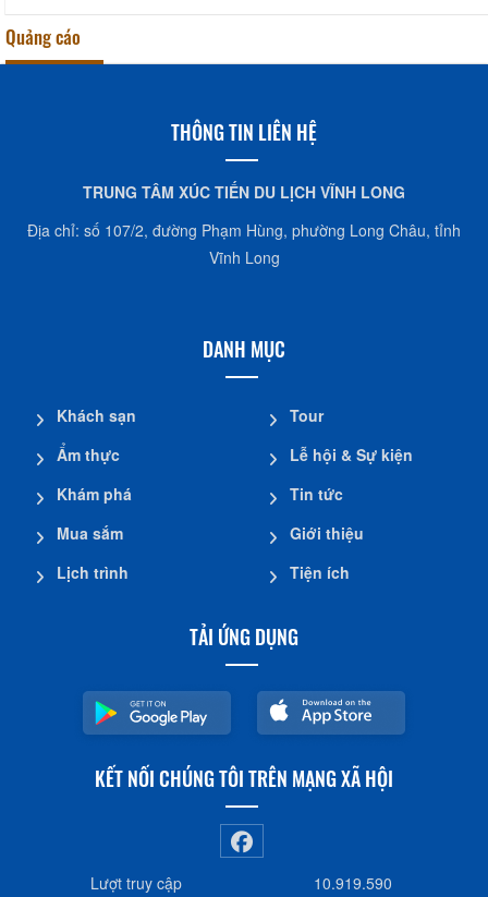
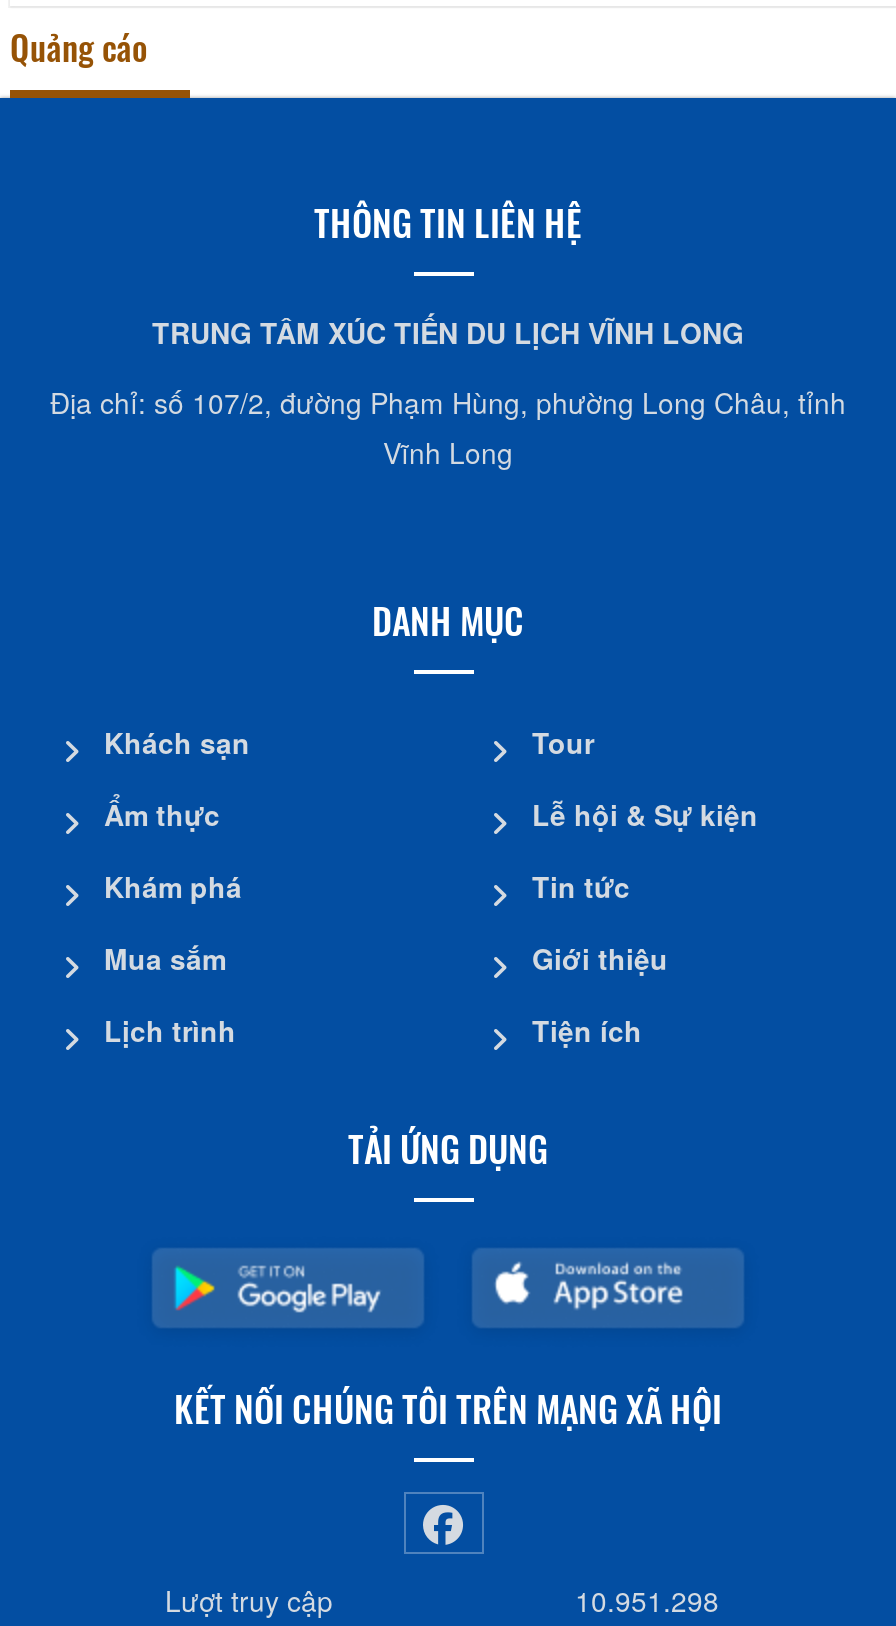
- 10.919.590
+ 10.951.298
